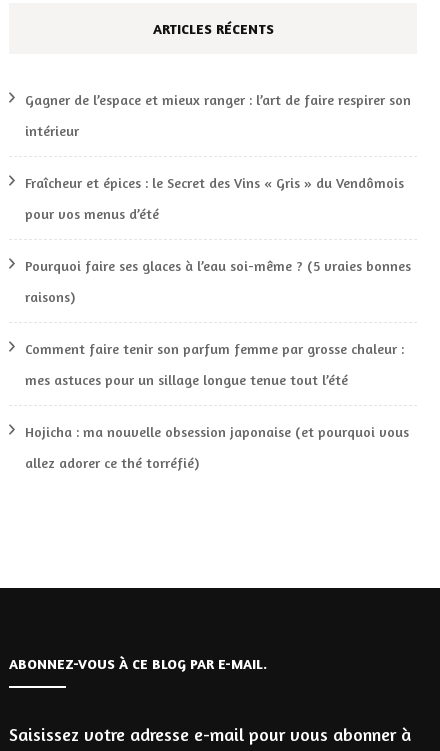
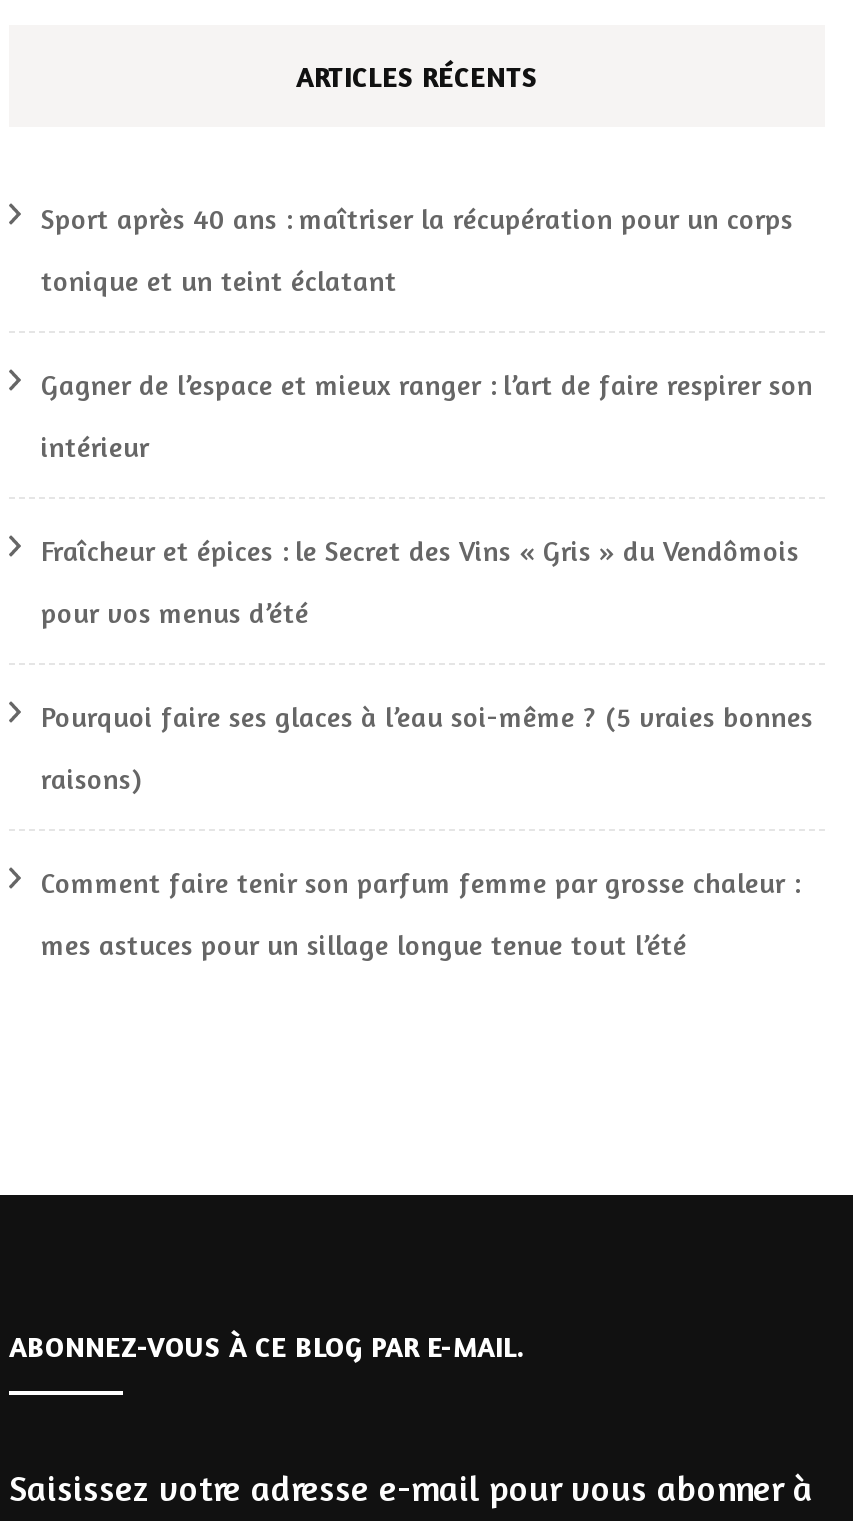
+ Sport après 40 ans : maîtriser la récupération pour un corps
+ tonique et un teint éclatant

moved down: Gagner de l’espace et mieux ranger : l’art de faire respirer son | intérieur | Fraîcheur et épices : le Secret des Vins « Gris » du Vendômois | pour vos menus d’été | Pourquoi faire ses glaces à l’eau soi-même ? (5 vraies bonnes | raisons) | Comment faire tenir son parfum femme par grosse chaleur : | mes astuces pour un sillage longue tenue tout l’été

- Hojicha : ma nouvelle obsession japonaise (et pourquoi vous
- allez adorer ce thé torréfié)
